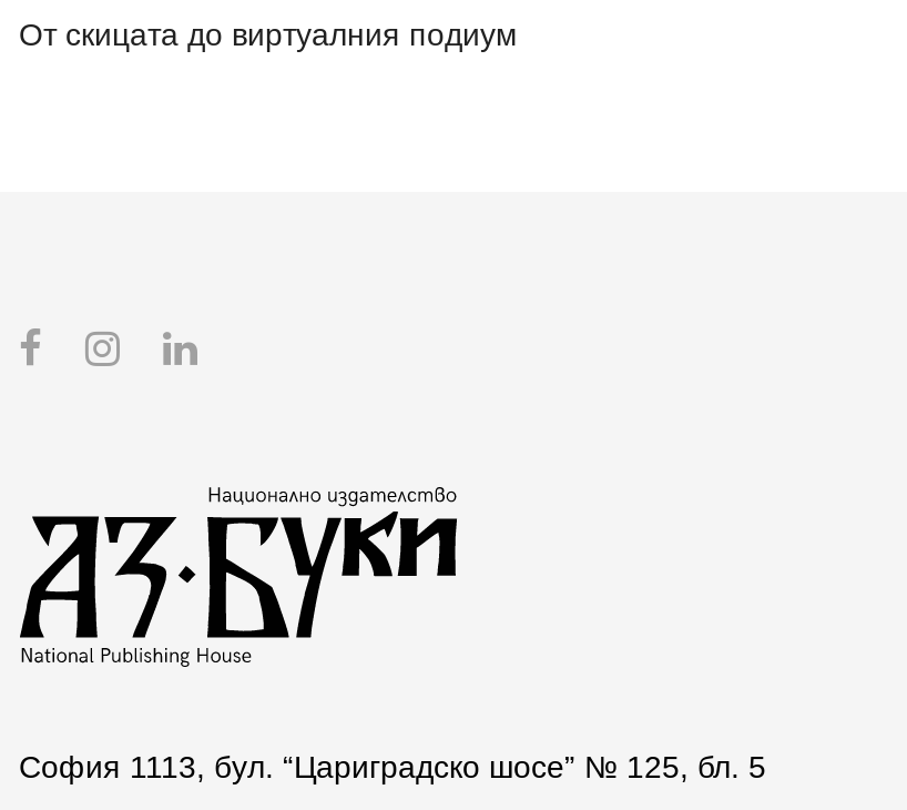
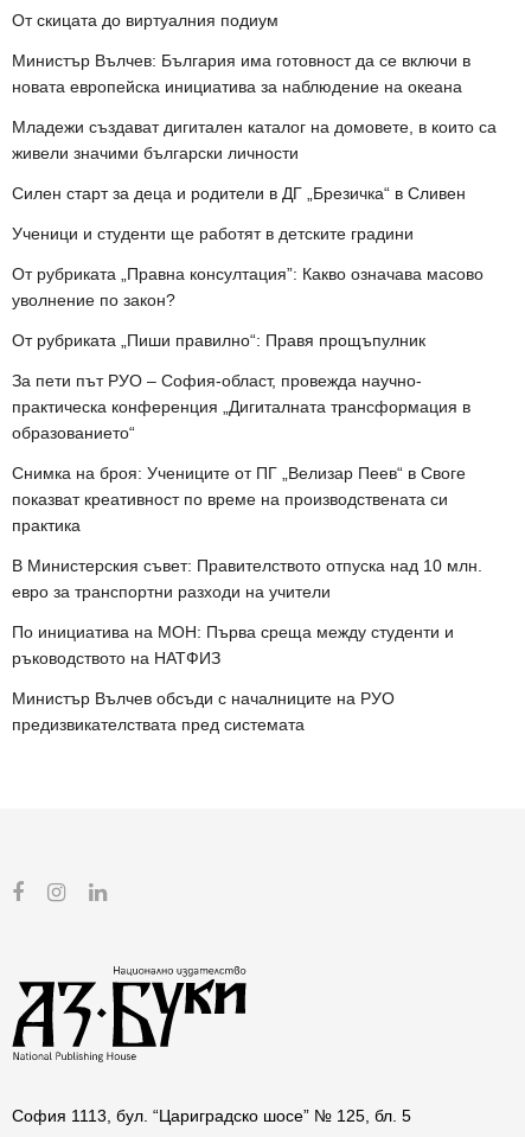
+ Министър Вълчев: България има готовност да се включи в
+ новата европейска инициатива за наблюдение на океана
+ Младежи създават дигитален каталог на домовете, в които са
+ живели значими български личности
+ Силен старт за деца и родители в ДГ „Брезичка“ в Сливен
+ Ученици и студенти ще работят в детските градини
+ От рубриката „Правна консултация”: Какво означава масово
+ уволнение по закон?
+ От рубриката „Пиши правилно“: Правя прощъпулник
+ За пети път РУО – София-област, провежда научно-
+ практическа конференция „Дигиталната трансформация в
+ образованието“
+ Снимка на броя: Учениците от ПГ „Велизар Пеев“ в Своге
+ показват креативност по време на производствената си
+ практика
+ В Министерския съвет: Правителството отпуска над 10 млн.
+ евро за транспортни разходи на учители
+ По инициатива на МОН: Първа среща между студенти и
+ ръководството на НАТФИЗ
+ Министър Вълчев обсъди с началниците на РУО
+ предизвикателствата пред системата
